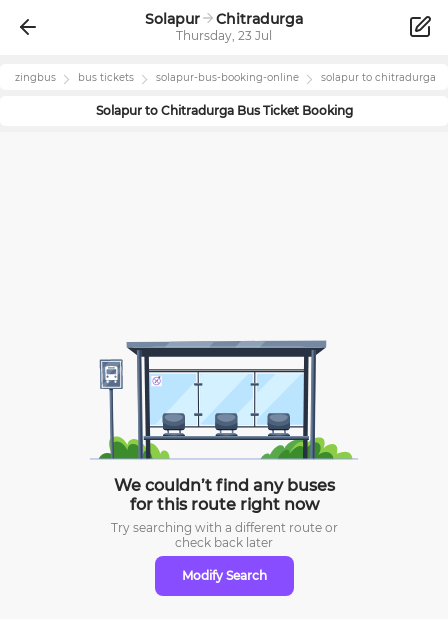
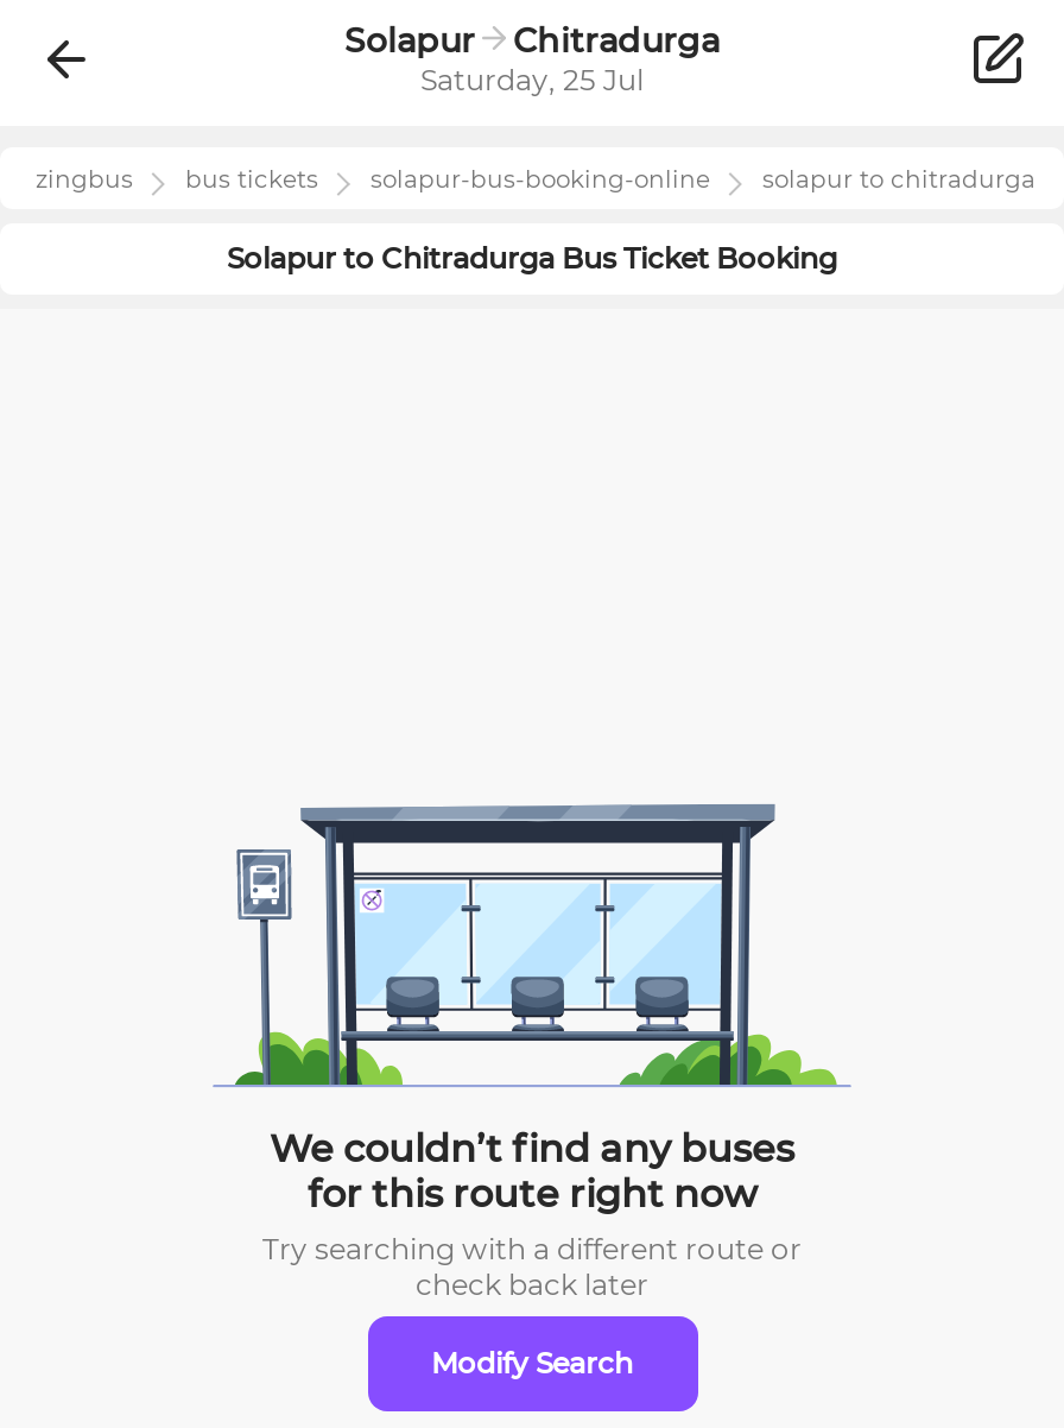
- Thursday, 23 Jul
+ Saturday, 25 Jul
